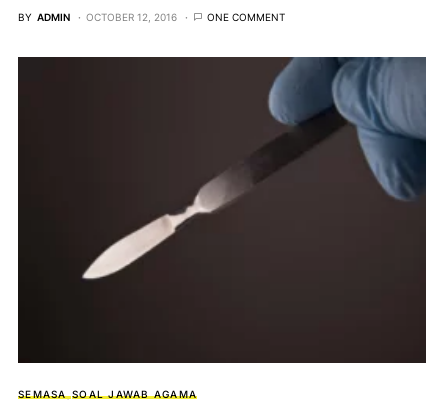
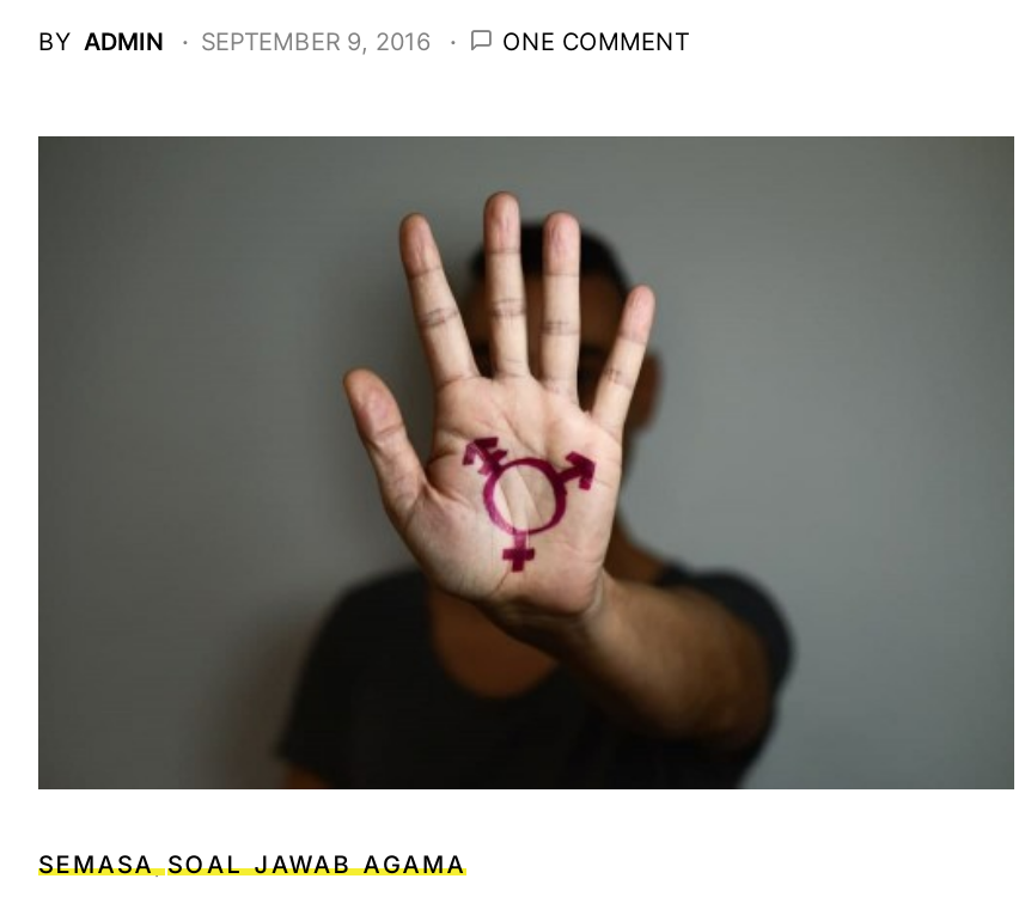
- BY ADMIN OCTOBER 12, 2016
+ BY ADMIN SEPTEMBER 9, 2016

- [image]
+ [image]
